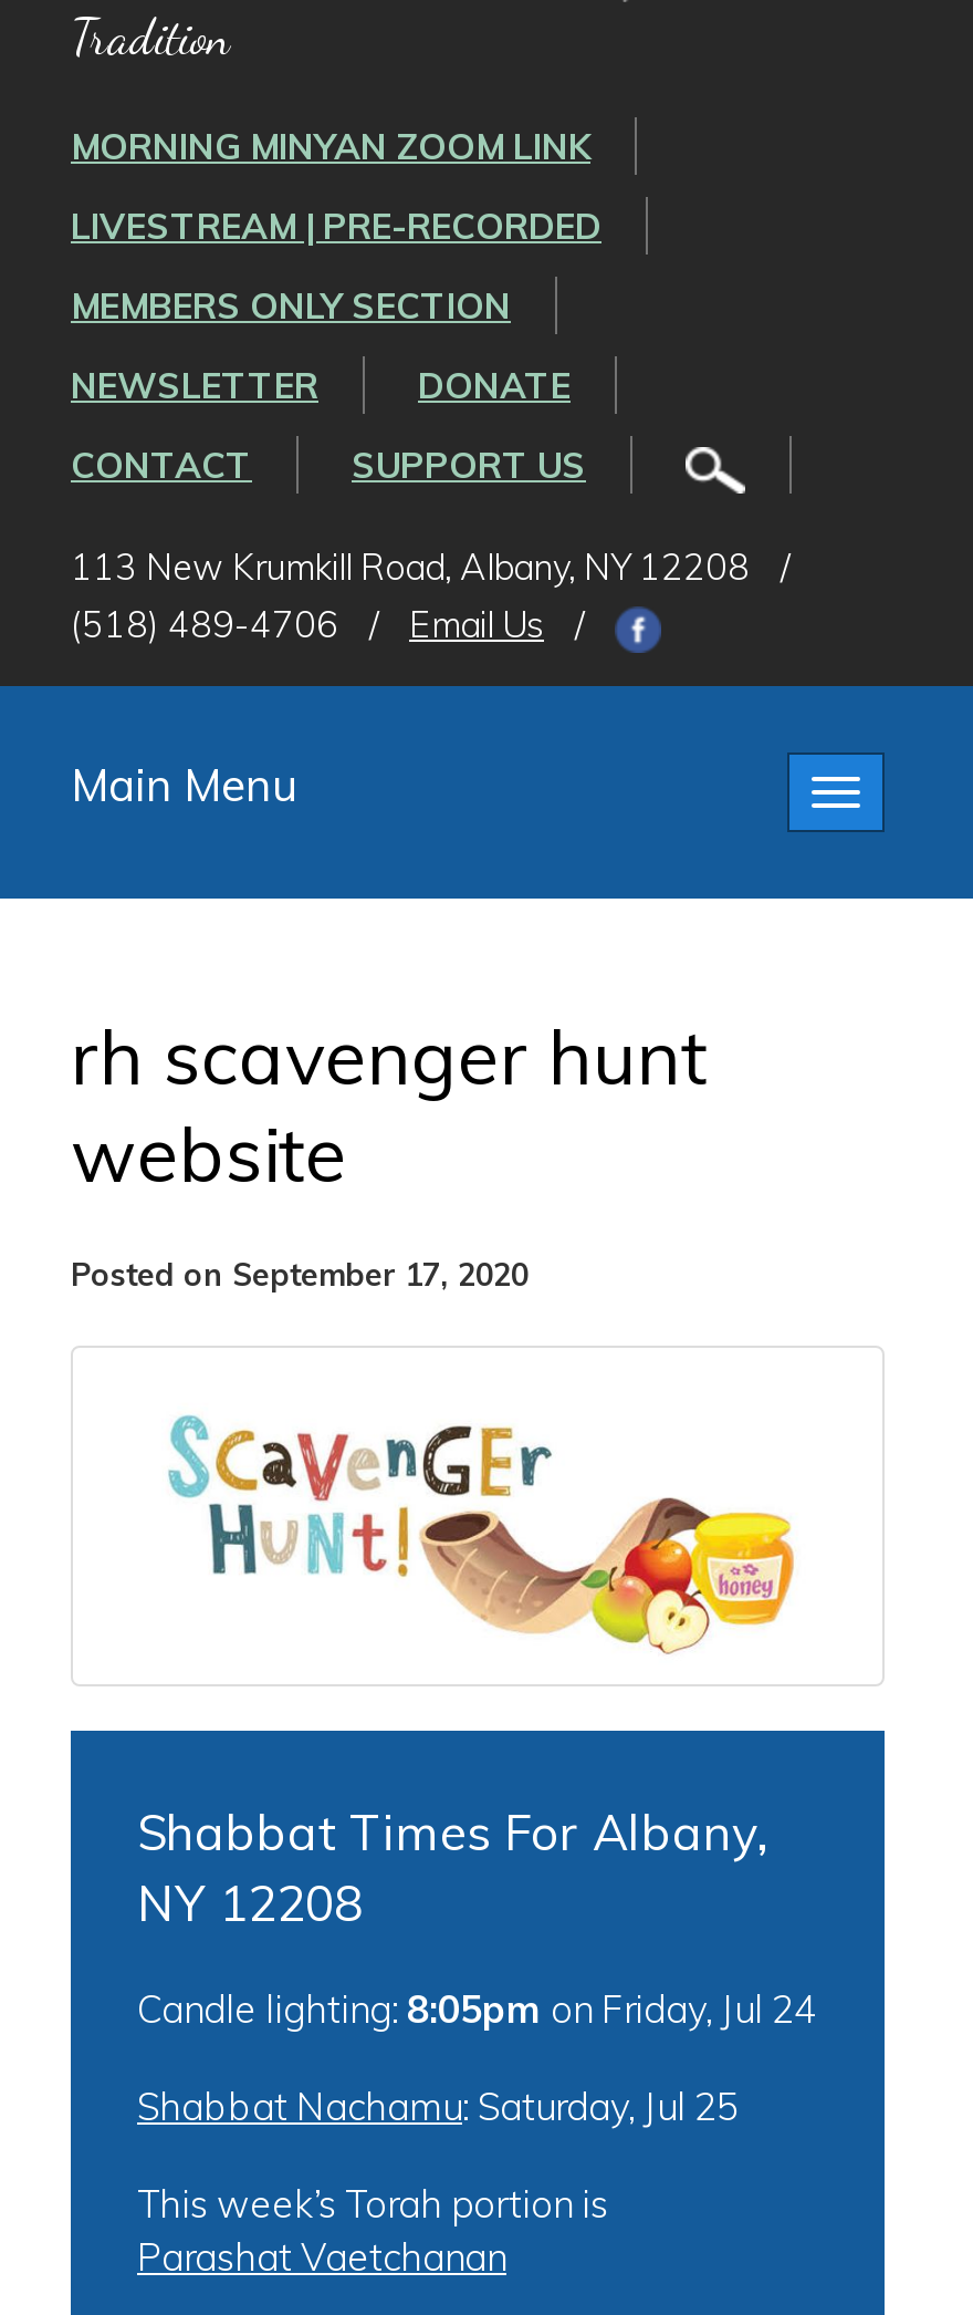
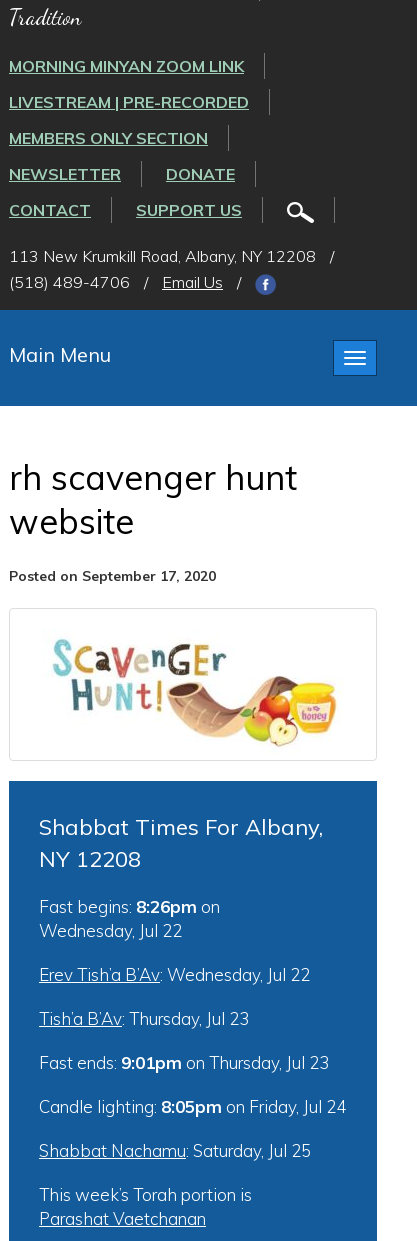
+ Fast begins: 8:26pm on
+ Wednesday, Jul 22
+ Erev Tish’a B’Av: Wednesday, Jul 22
+ Tish’a B’Av: Thursday, Jul 23
+ Fast ends: 9:01pm on Thursday, Jul 23
